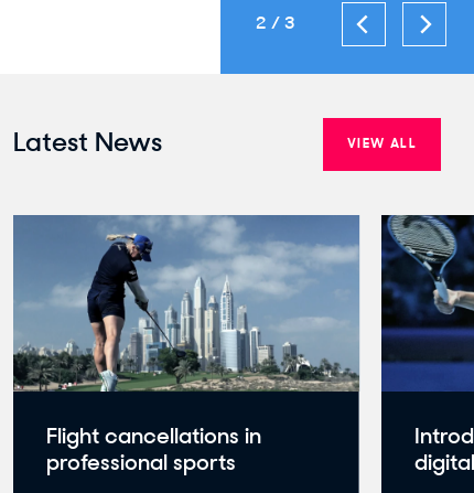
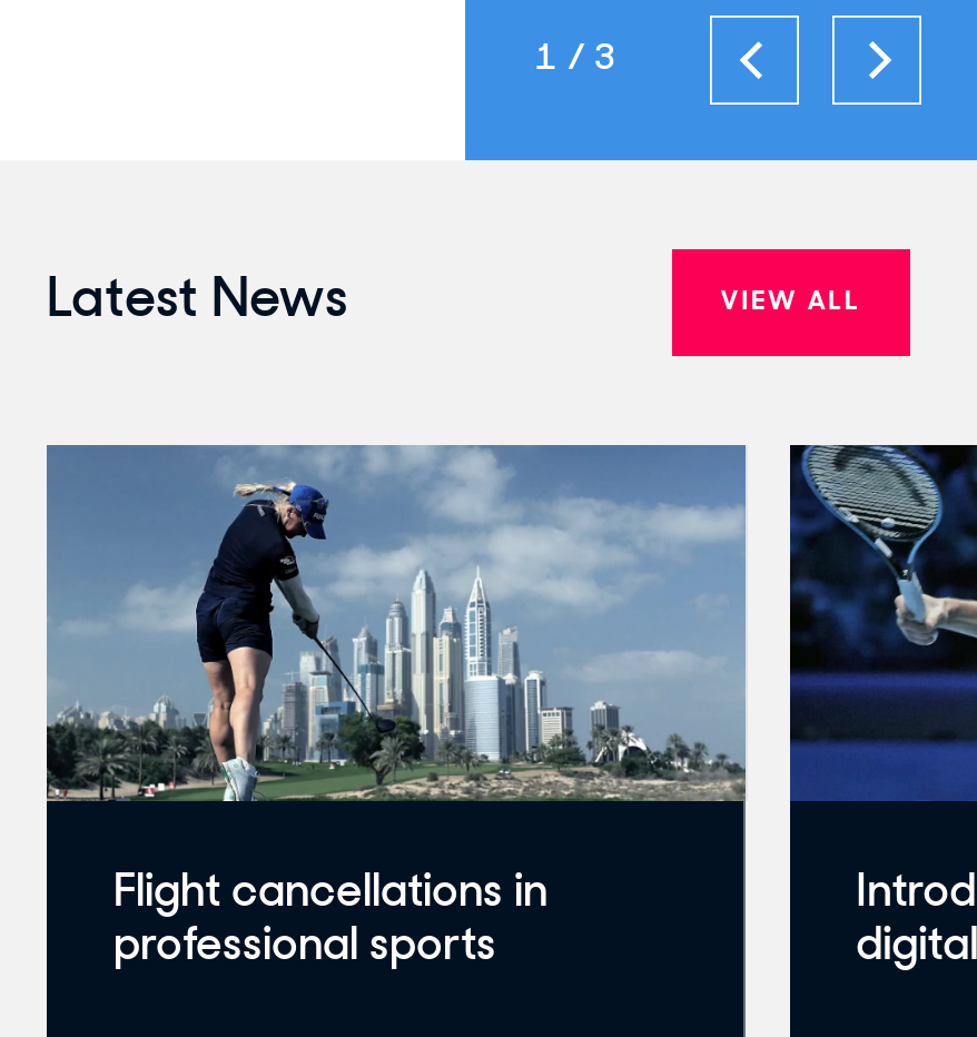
- 2 3
+ 1 3
